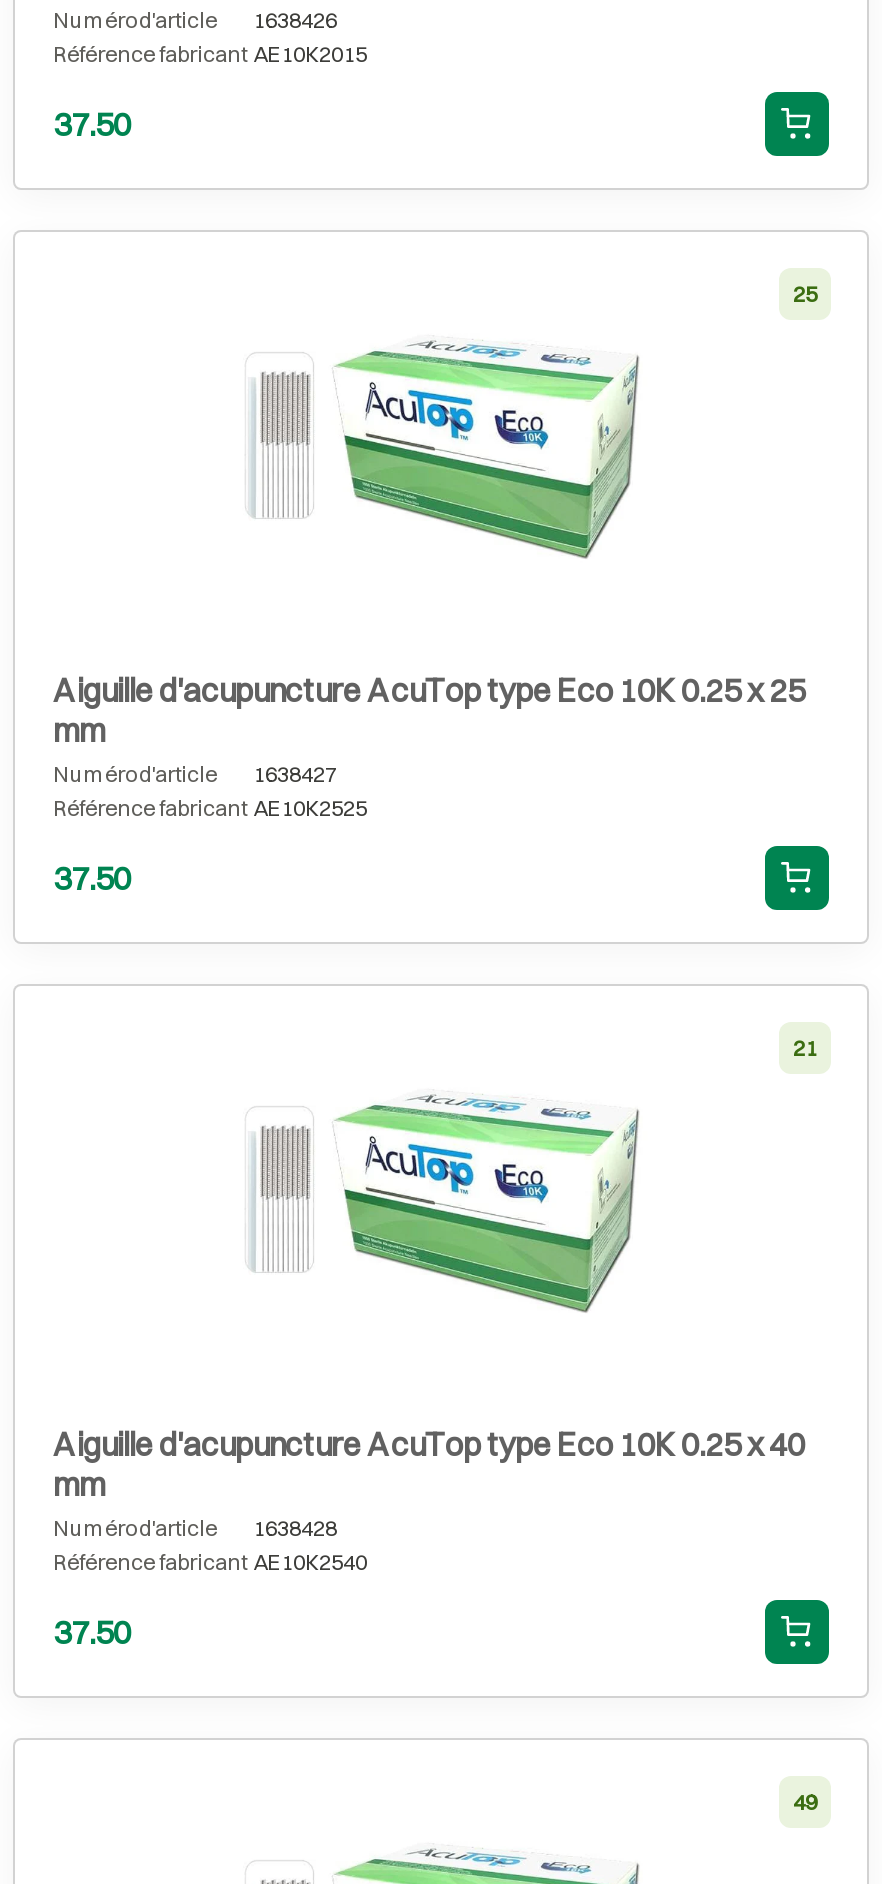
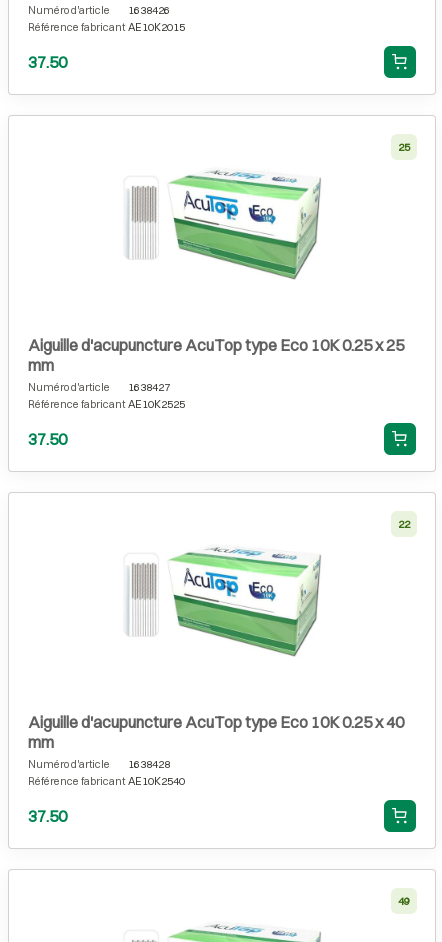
- 21
+ 22
